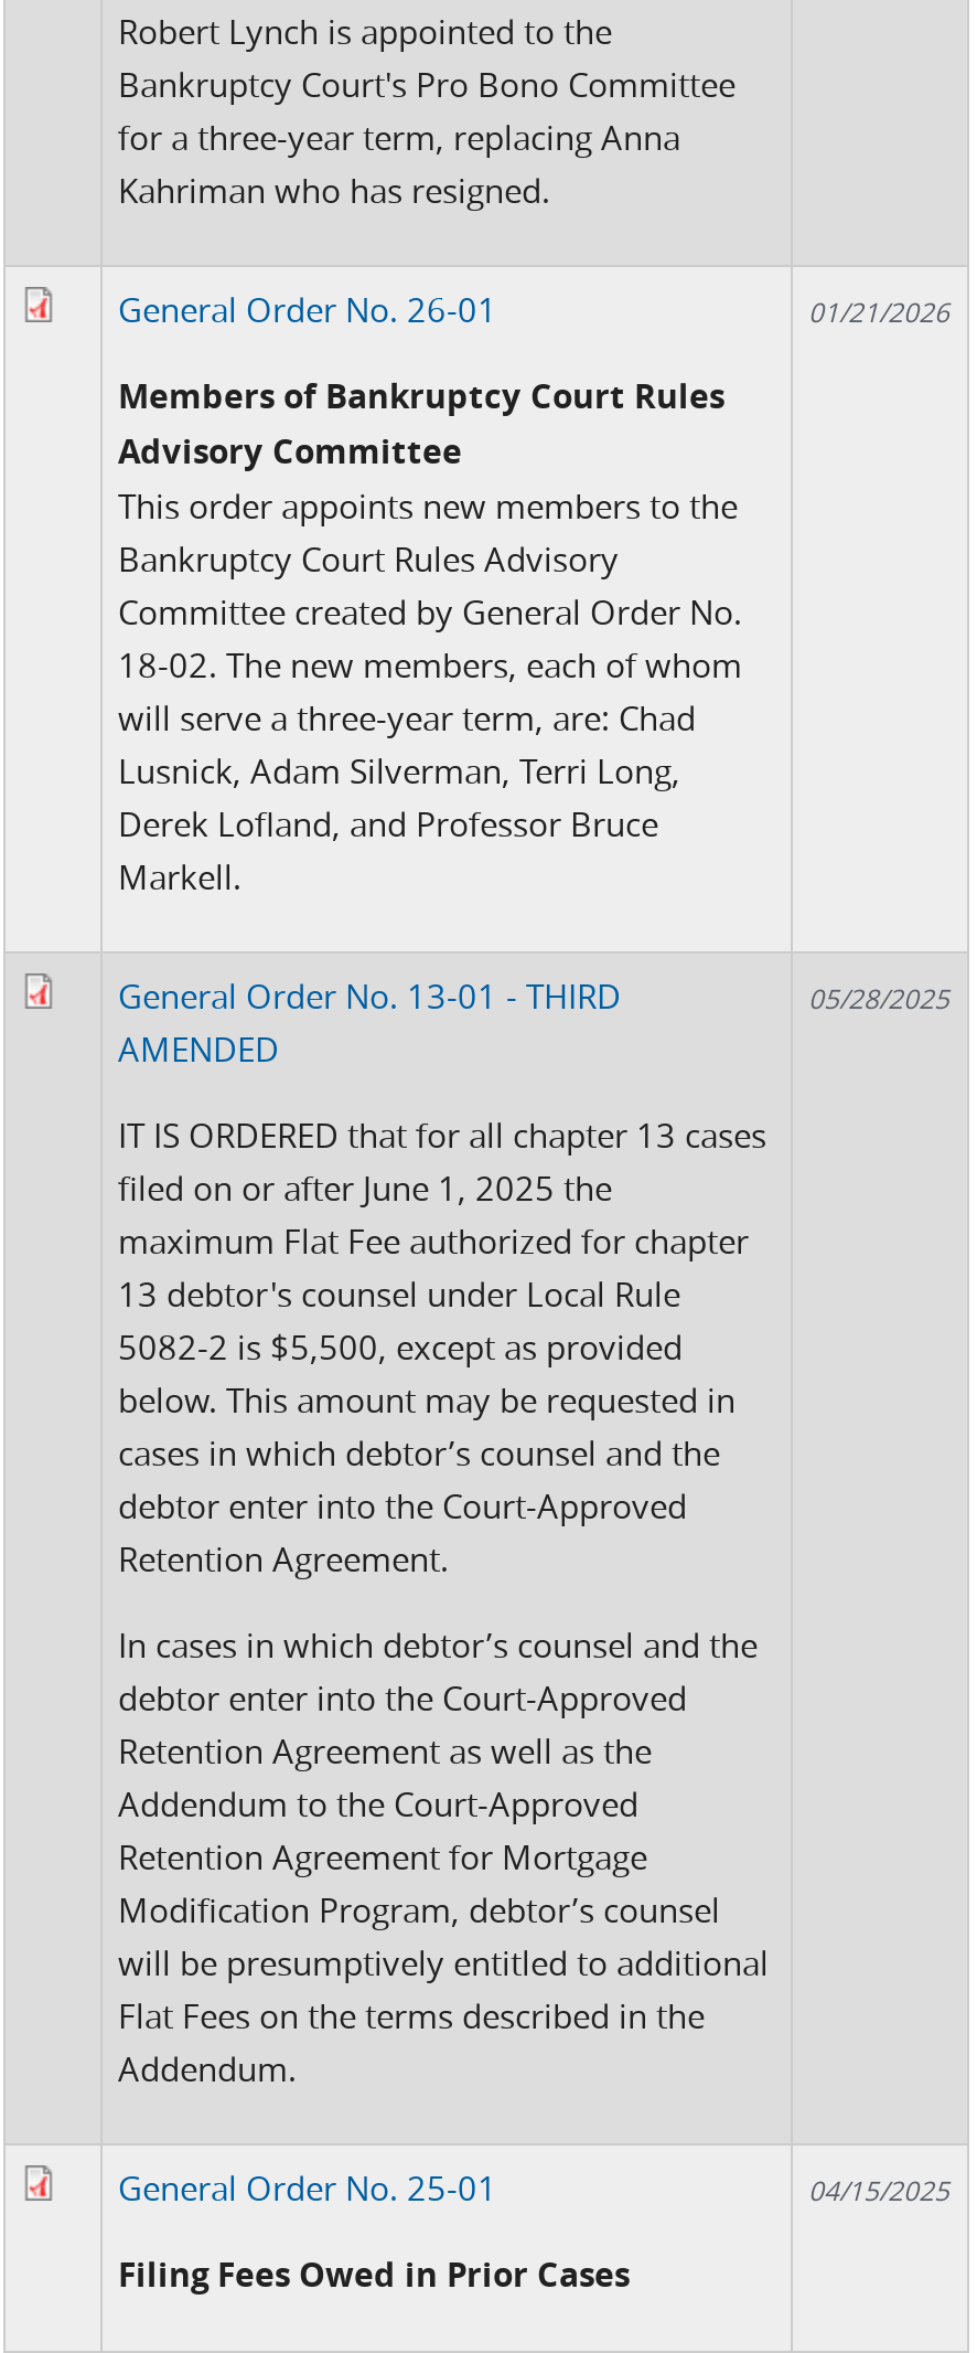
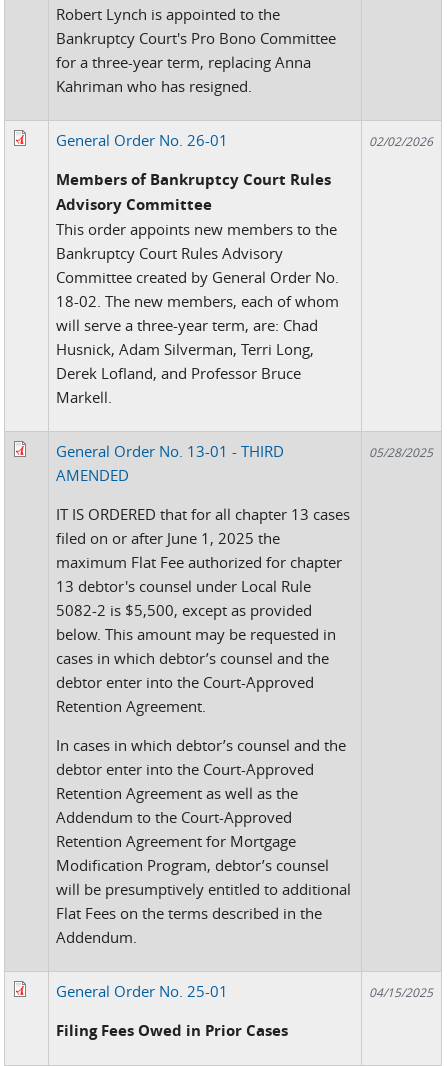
- 01/21/2026
+ 02/02/2026

- Lusnick, Adam Silverman, Terri Long,
+ Husnick, Adam Silverman, Terri Long,
